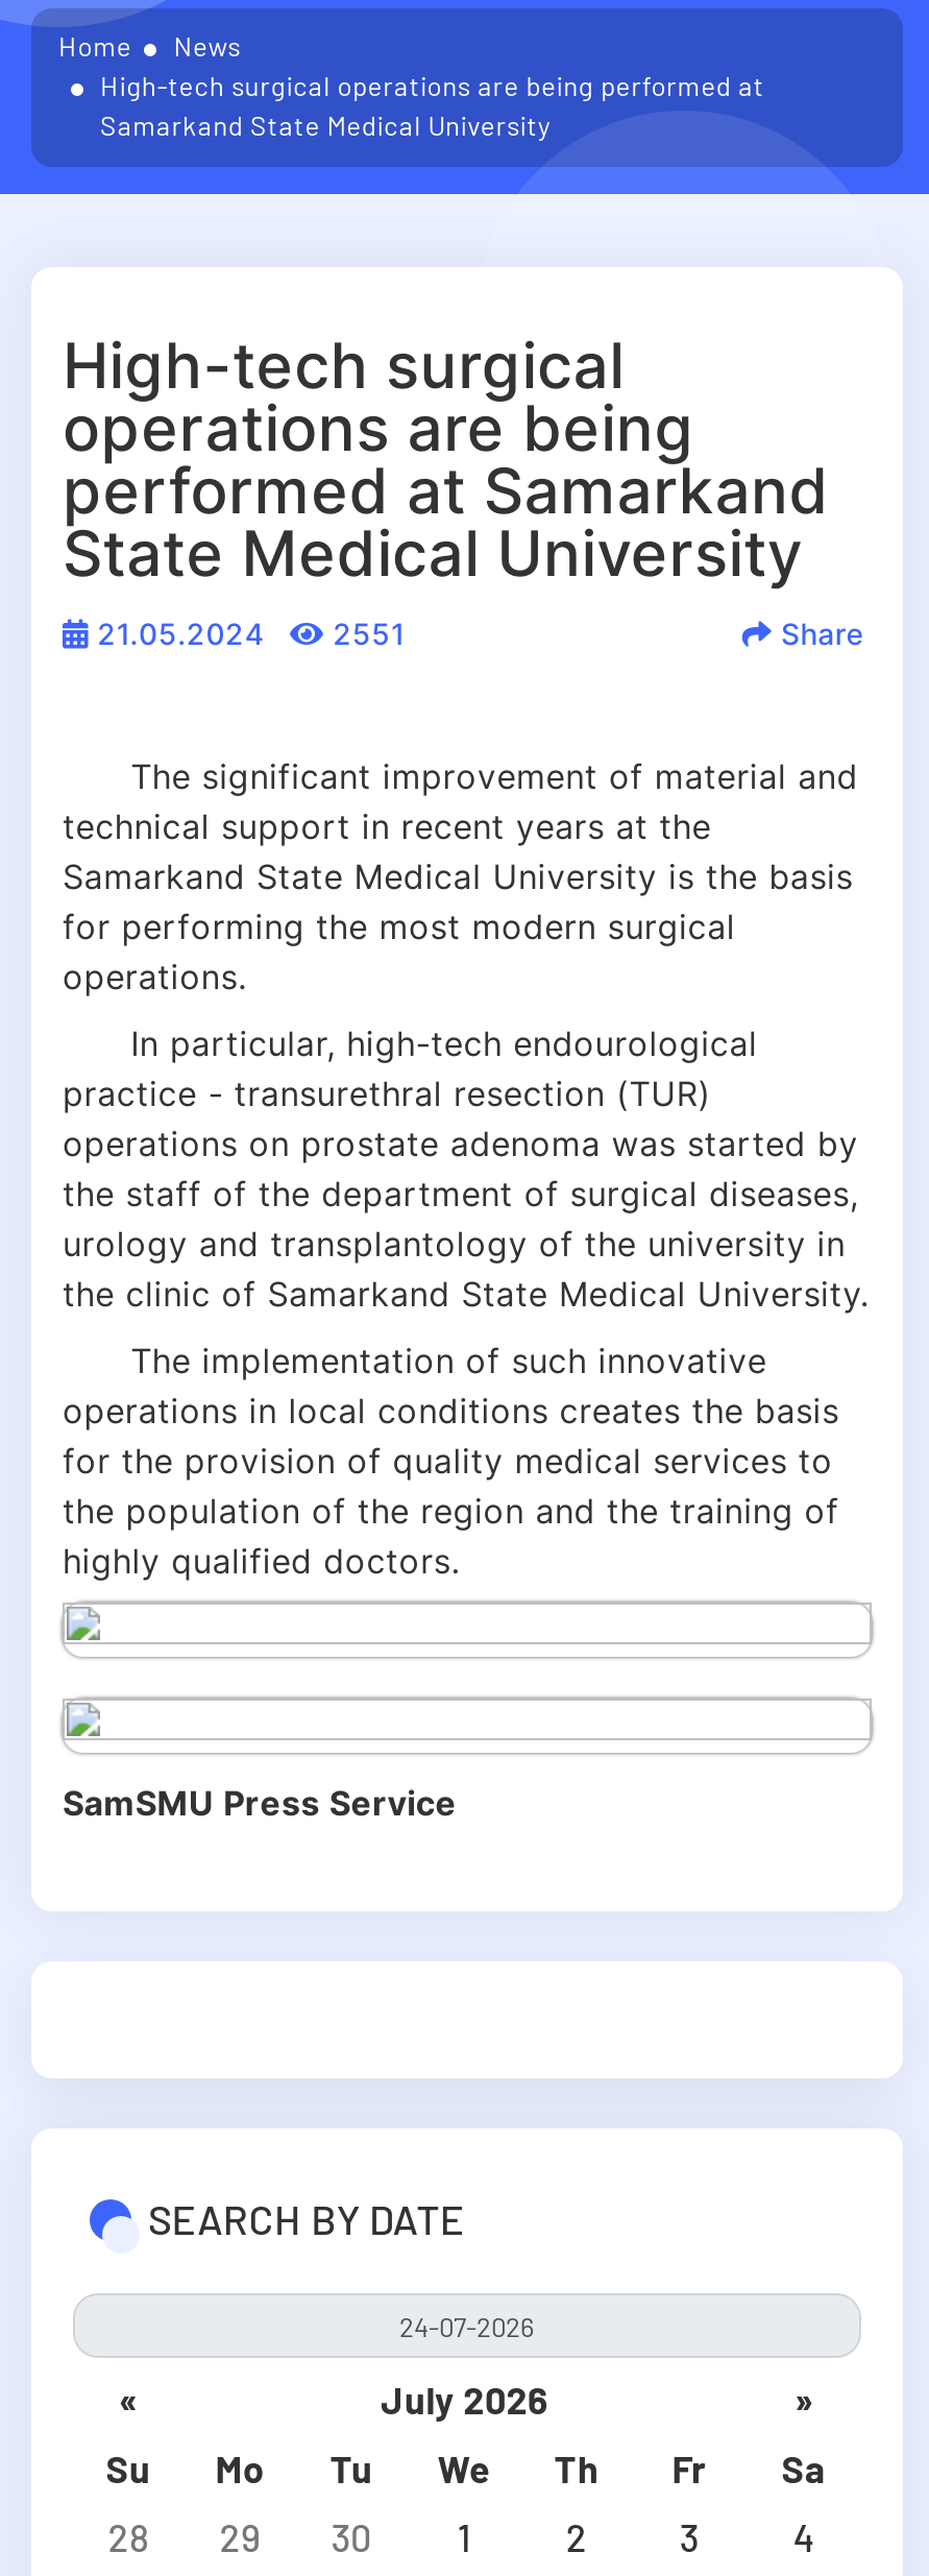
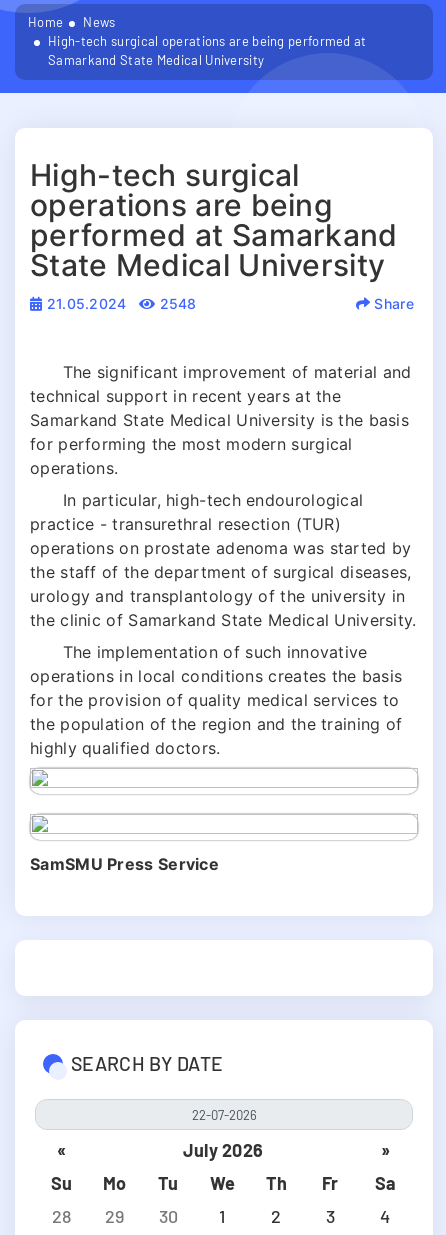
- 21.05.2024 2551
+ 21.05.2024 2548
